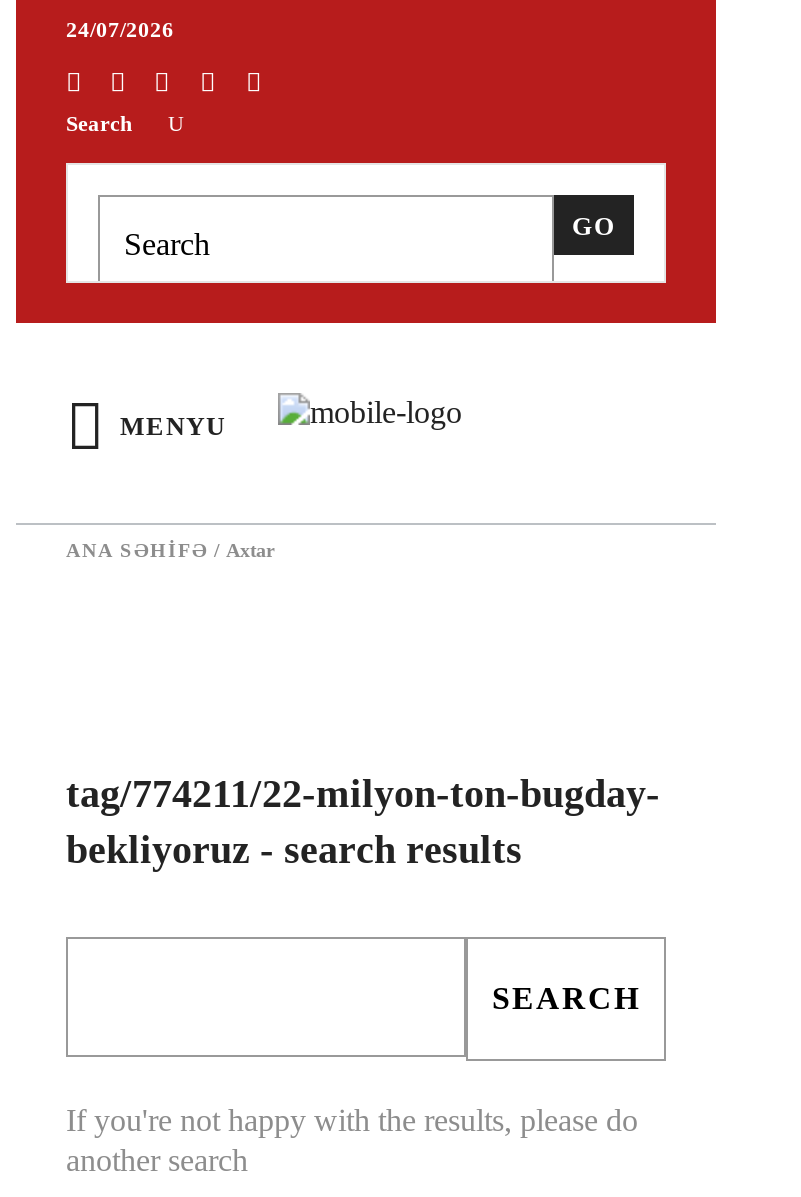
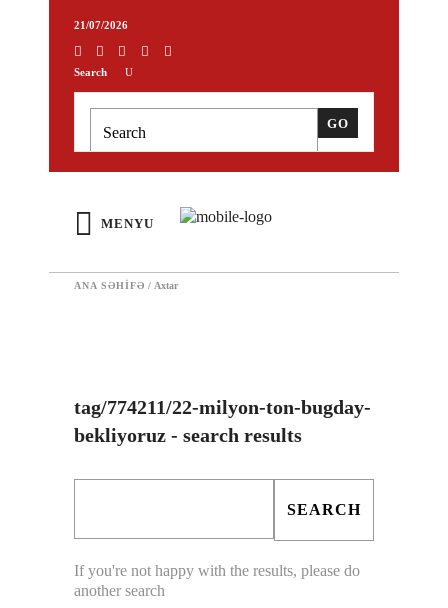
- 24/07/2026
+ 21/07/2026
